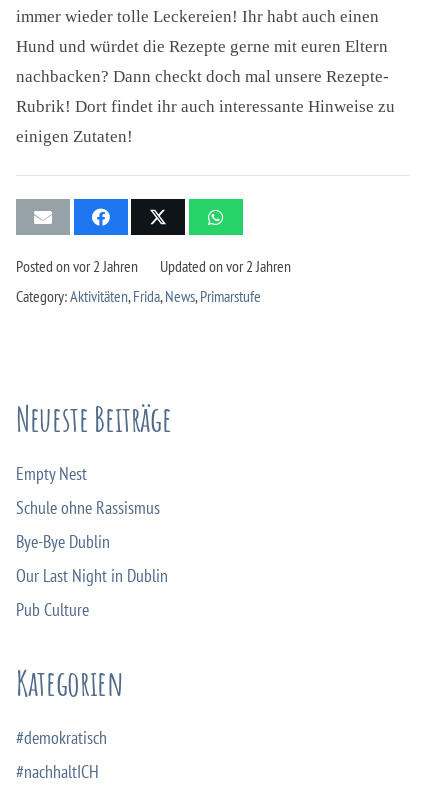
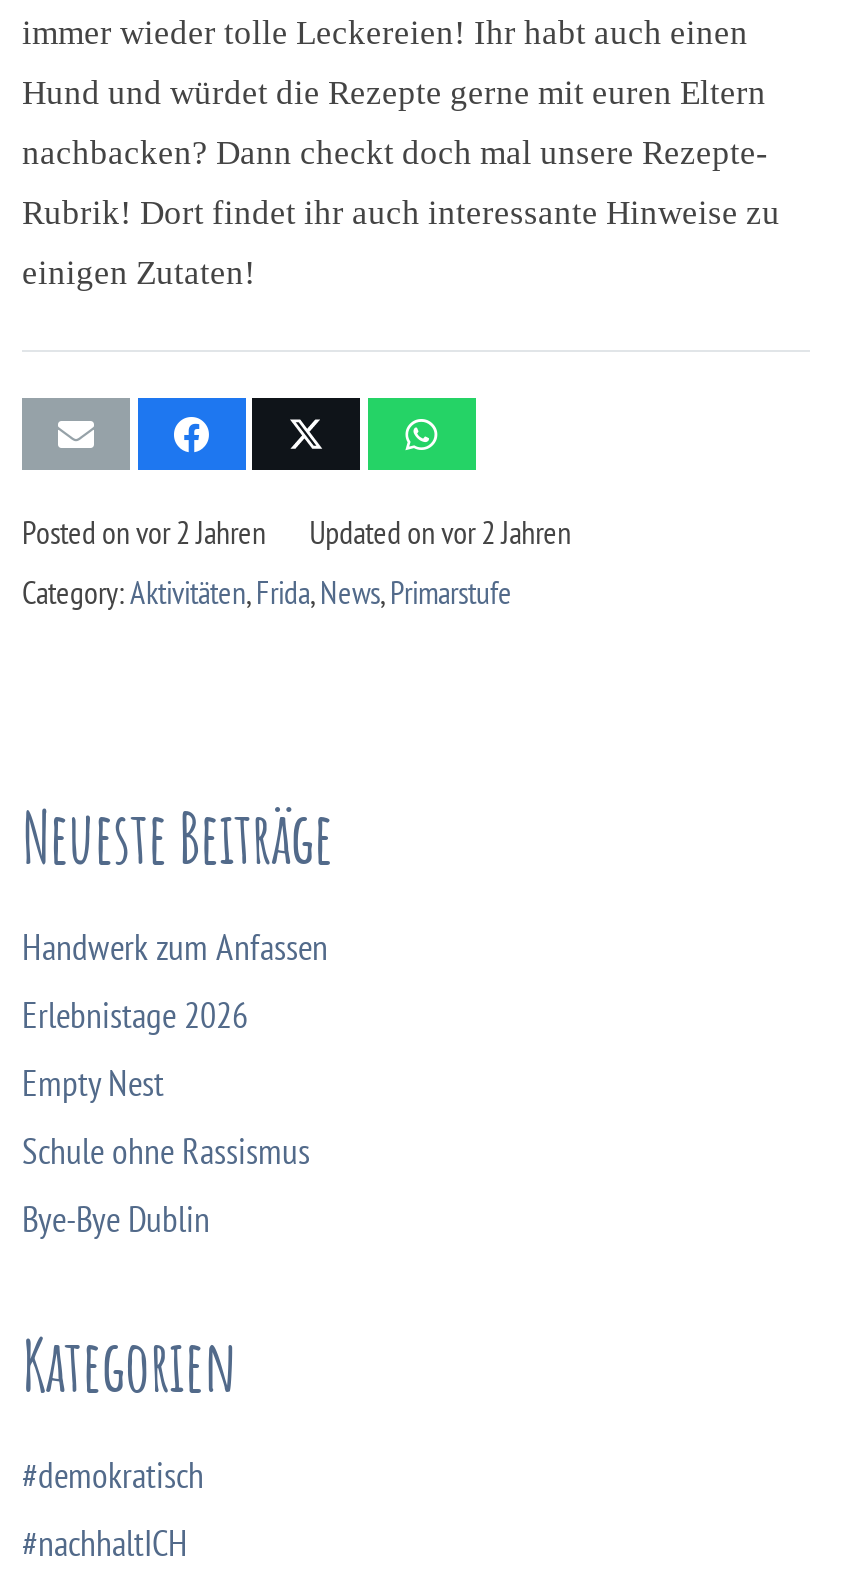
+ Handwerk zum Anfassen
+ Erlebnistage 2026

moved down: Empty Nest | Schule ohne Rassismus | Bye-Bye Dublin

- Our Last Night in Dublin
- Pub Culture
